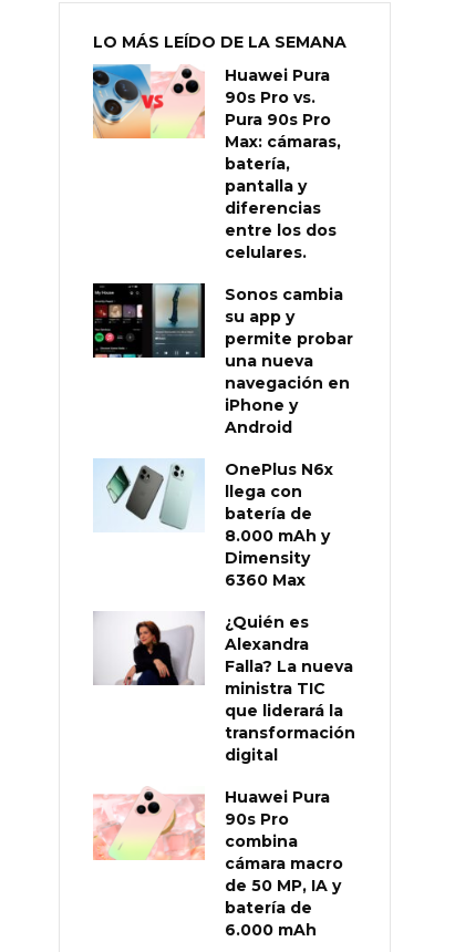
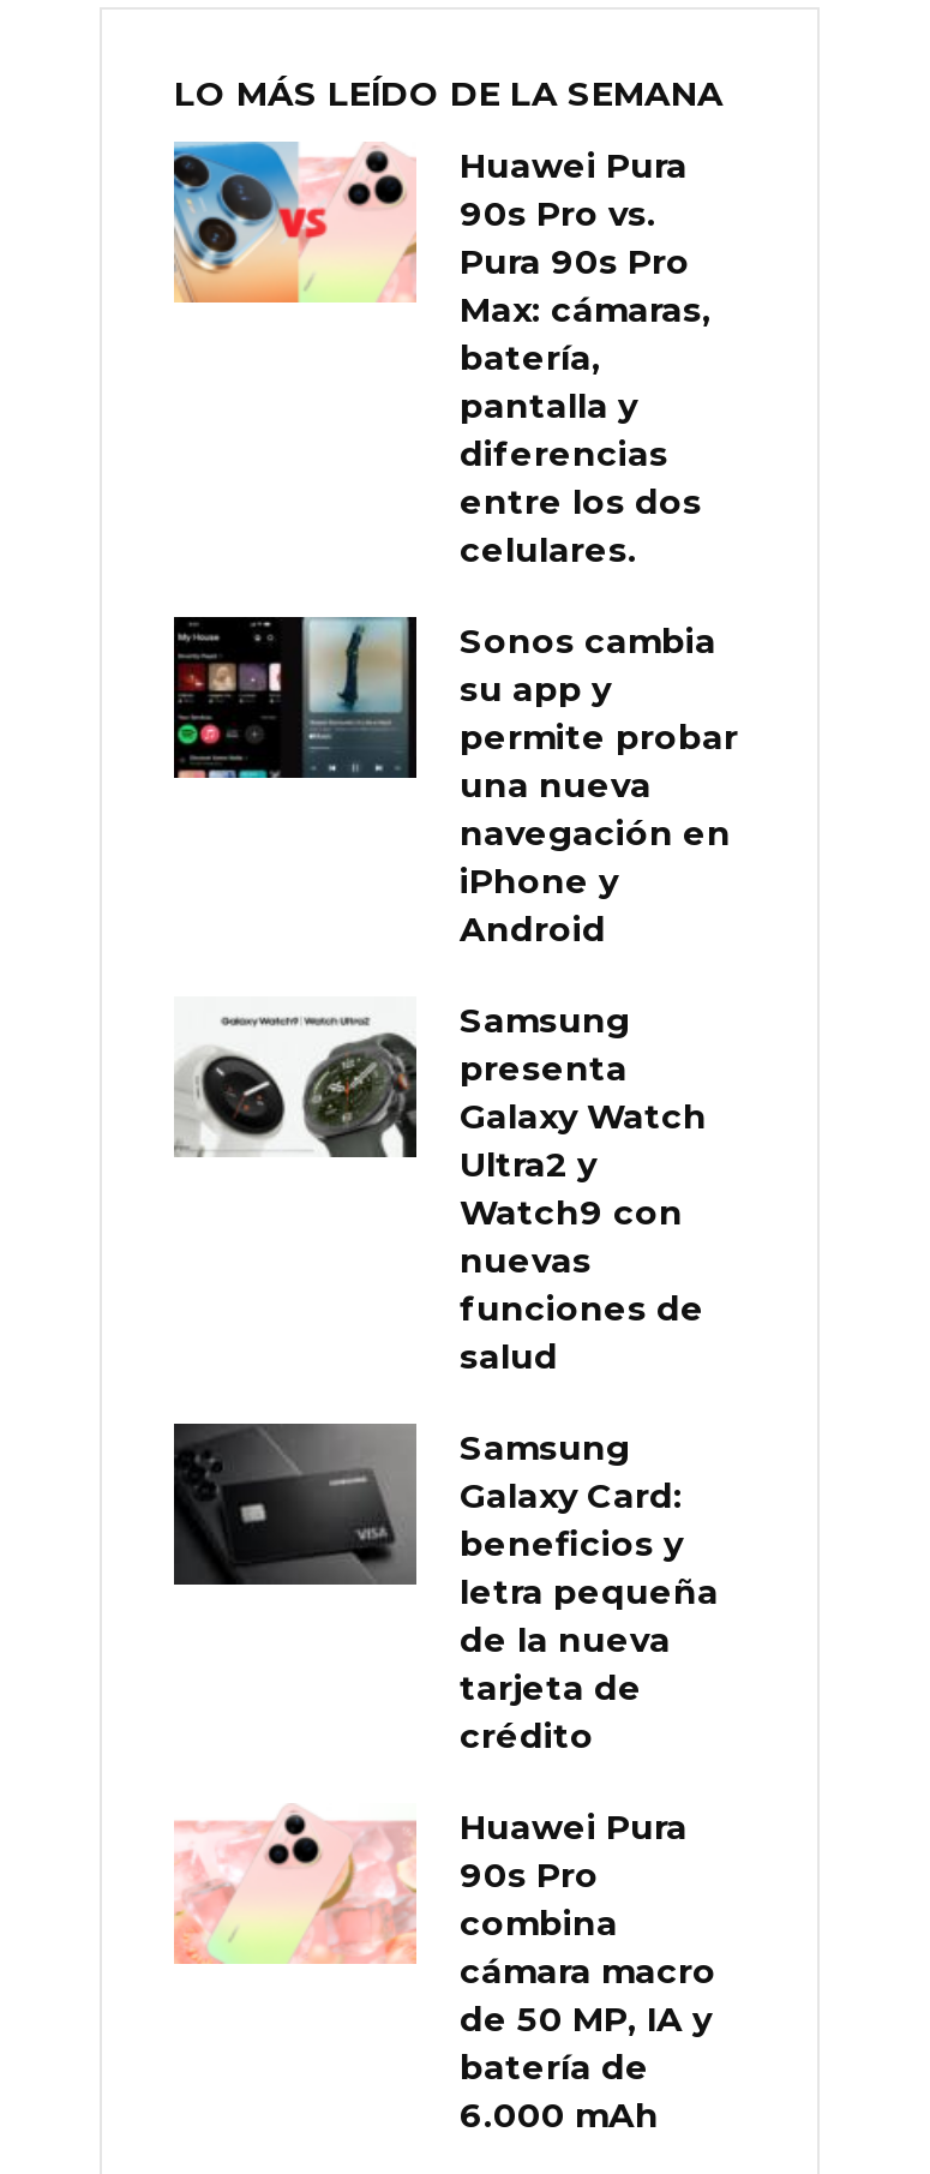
- [image]
- OnePlus N6x
- llega con
- batería de
- 8.000 mAh y
- Dimensity
- 6360 Max
+ [image]
+ Samsung
+ presenta
+ Galaxy Watch
+ Ultra2 y
+ Watch9 con
+ nuevas
+ funciones de
+ salud

- [image]
- ¿Quién es
- Alexandra
- Falla? La nueva
- ministra TIC
- que liderará la
- transformación
- digital
+ [image]
+ Samsung
+ Galaxy Card:
+ beneficios y
+ letra pequeña
+ de la nueva
+ tarjeta de
+ crédito
